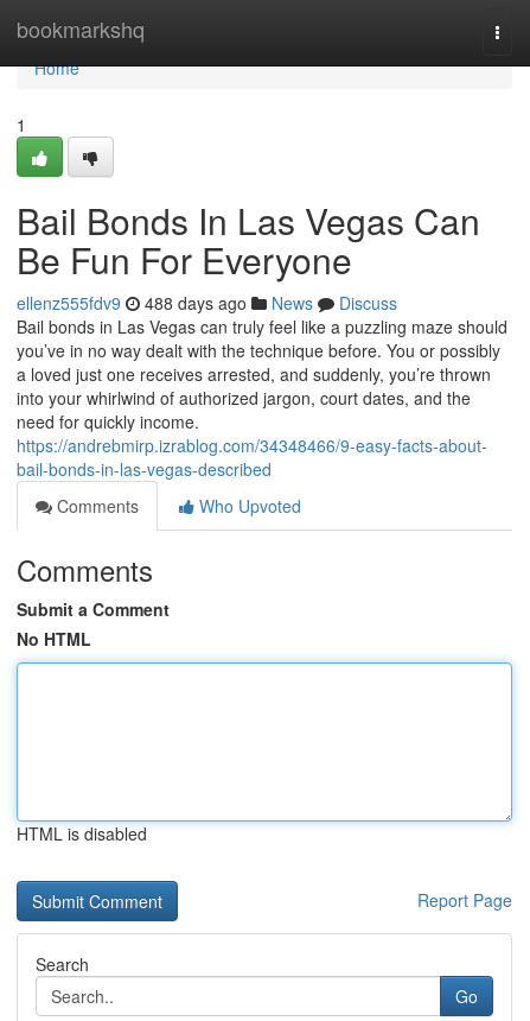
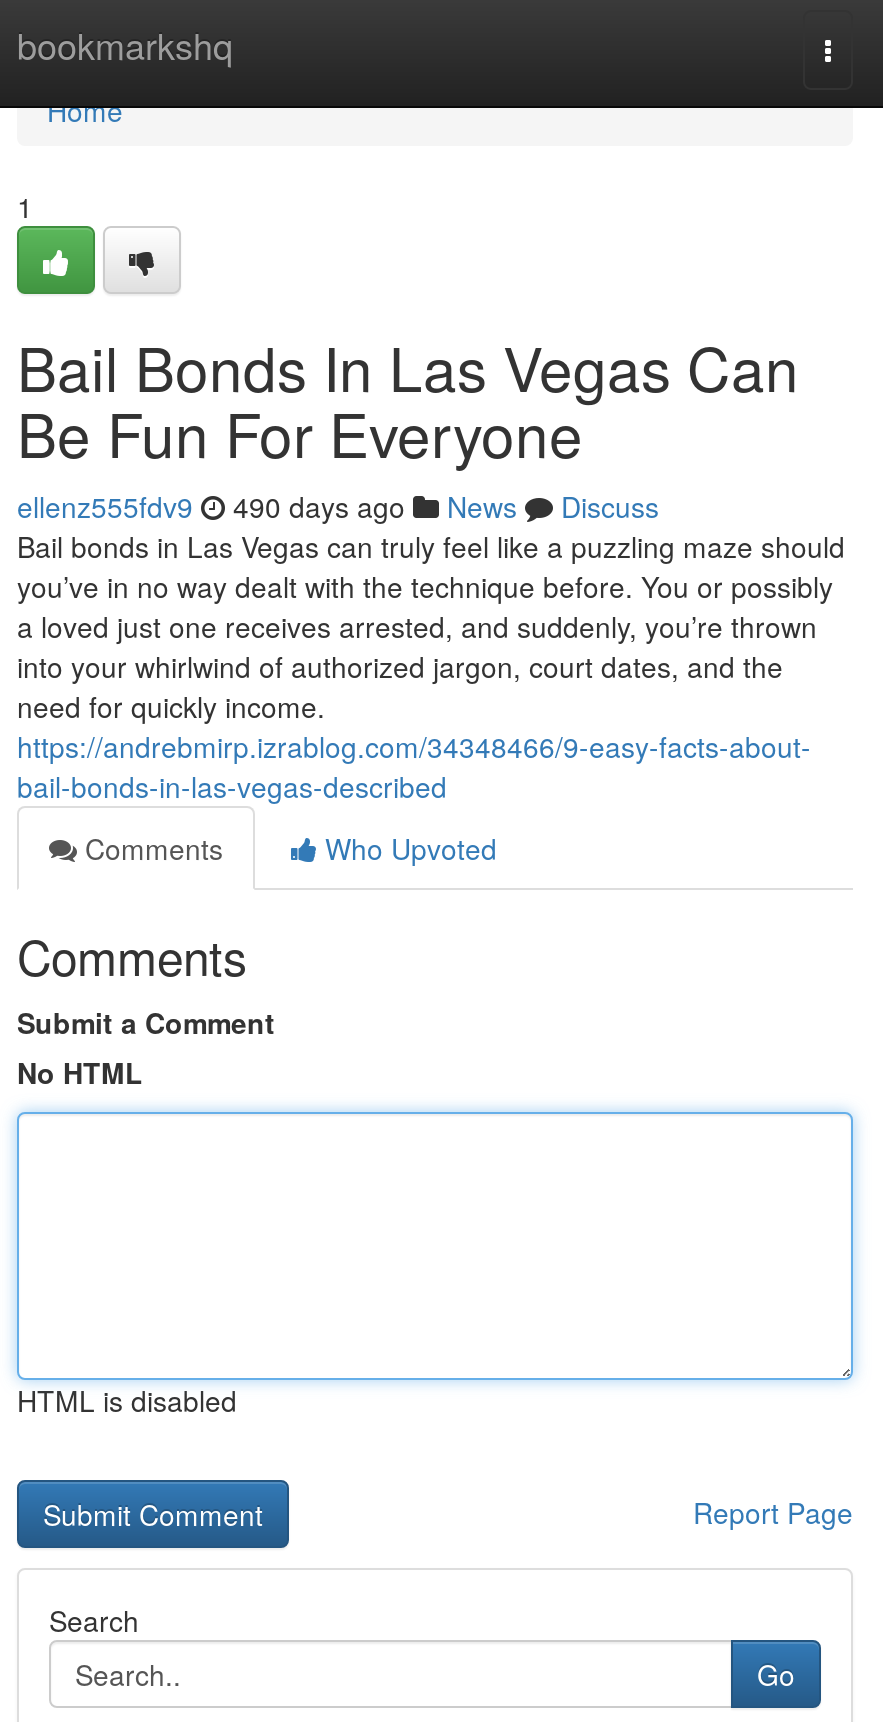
- ellenz555fdv9 488 days ago News Discuss
+ ellenz555fdv9 490 days ago News Discuss
